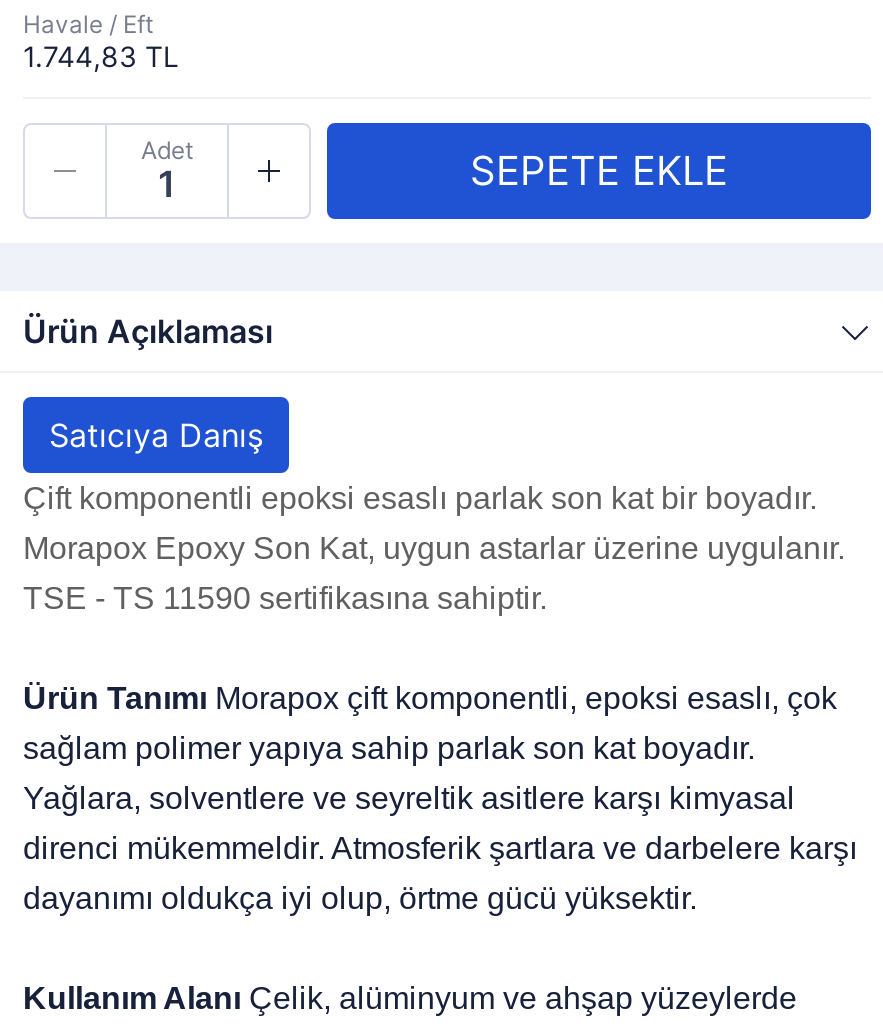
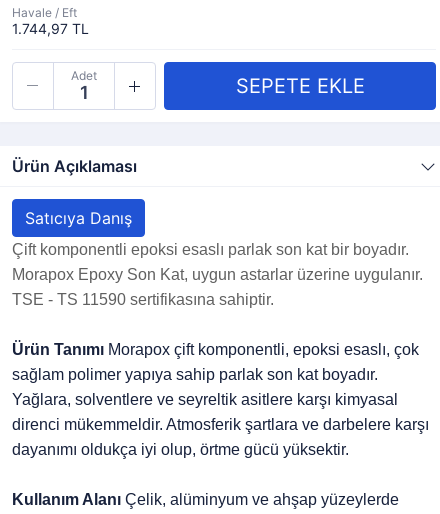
- 1.744,83 TL
+ 1.744,97 TL
